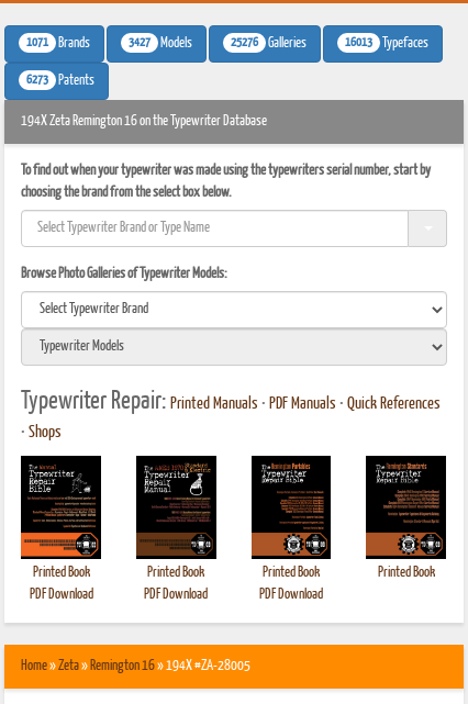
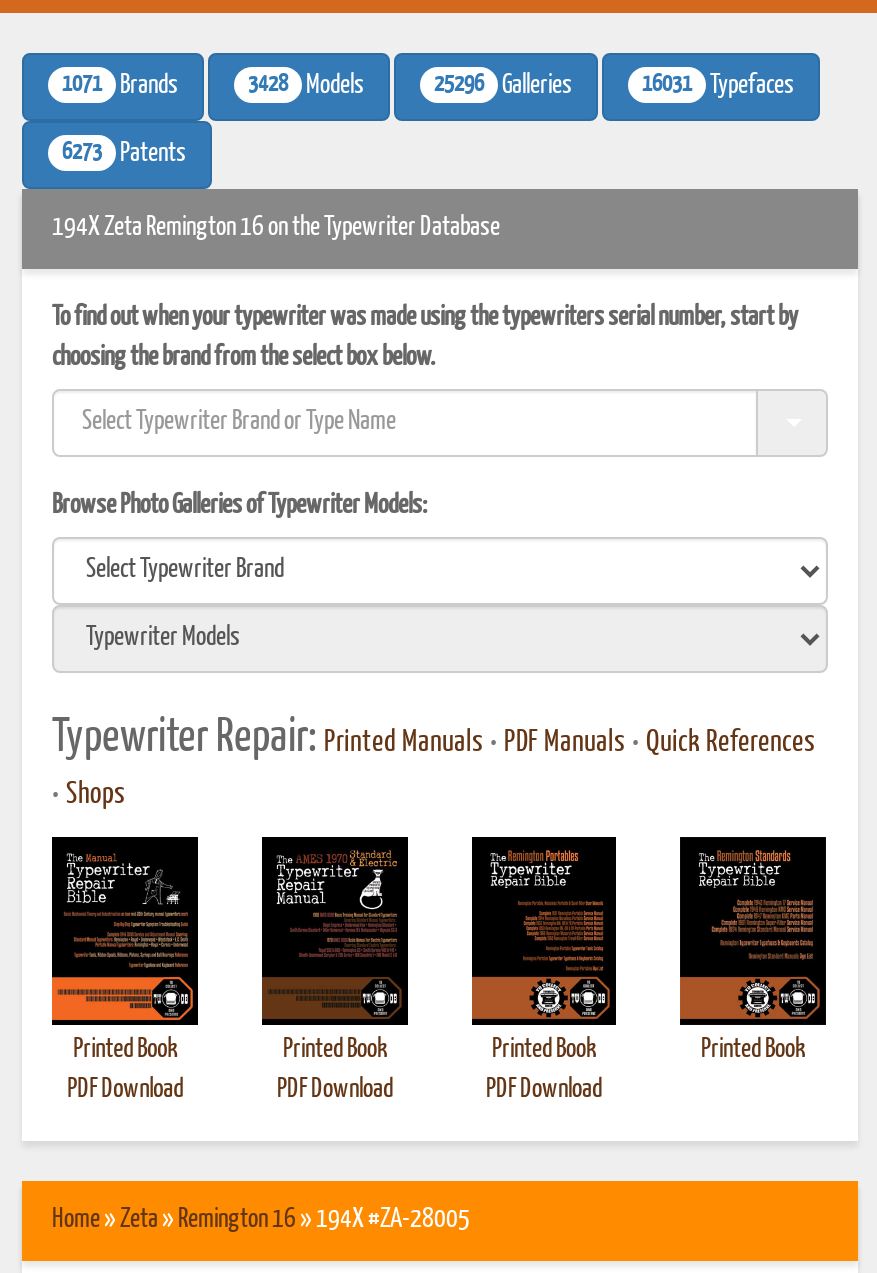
- 3427 Models
+ 3428 Models

- 25276 Galleries
+ 25296 Galleries

- 16013 Typefaces
+ 16031 Typefaces
